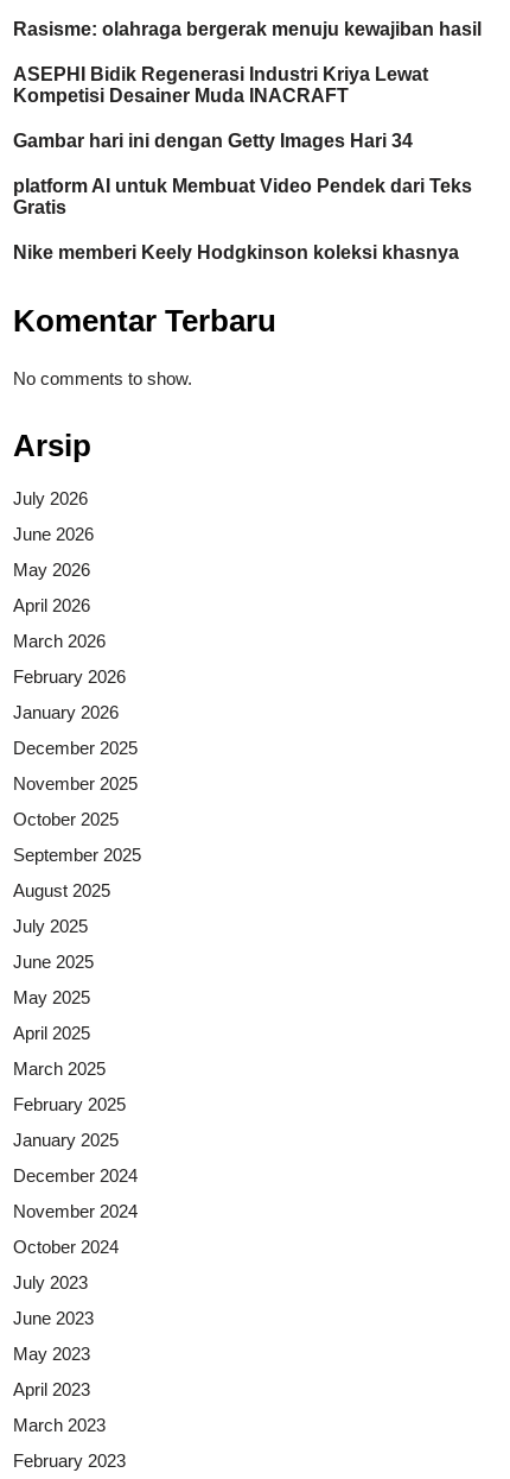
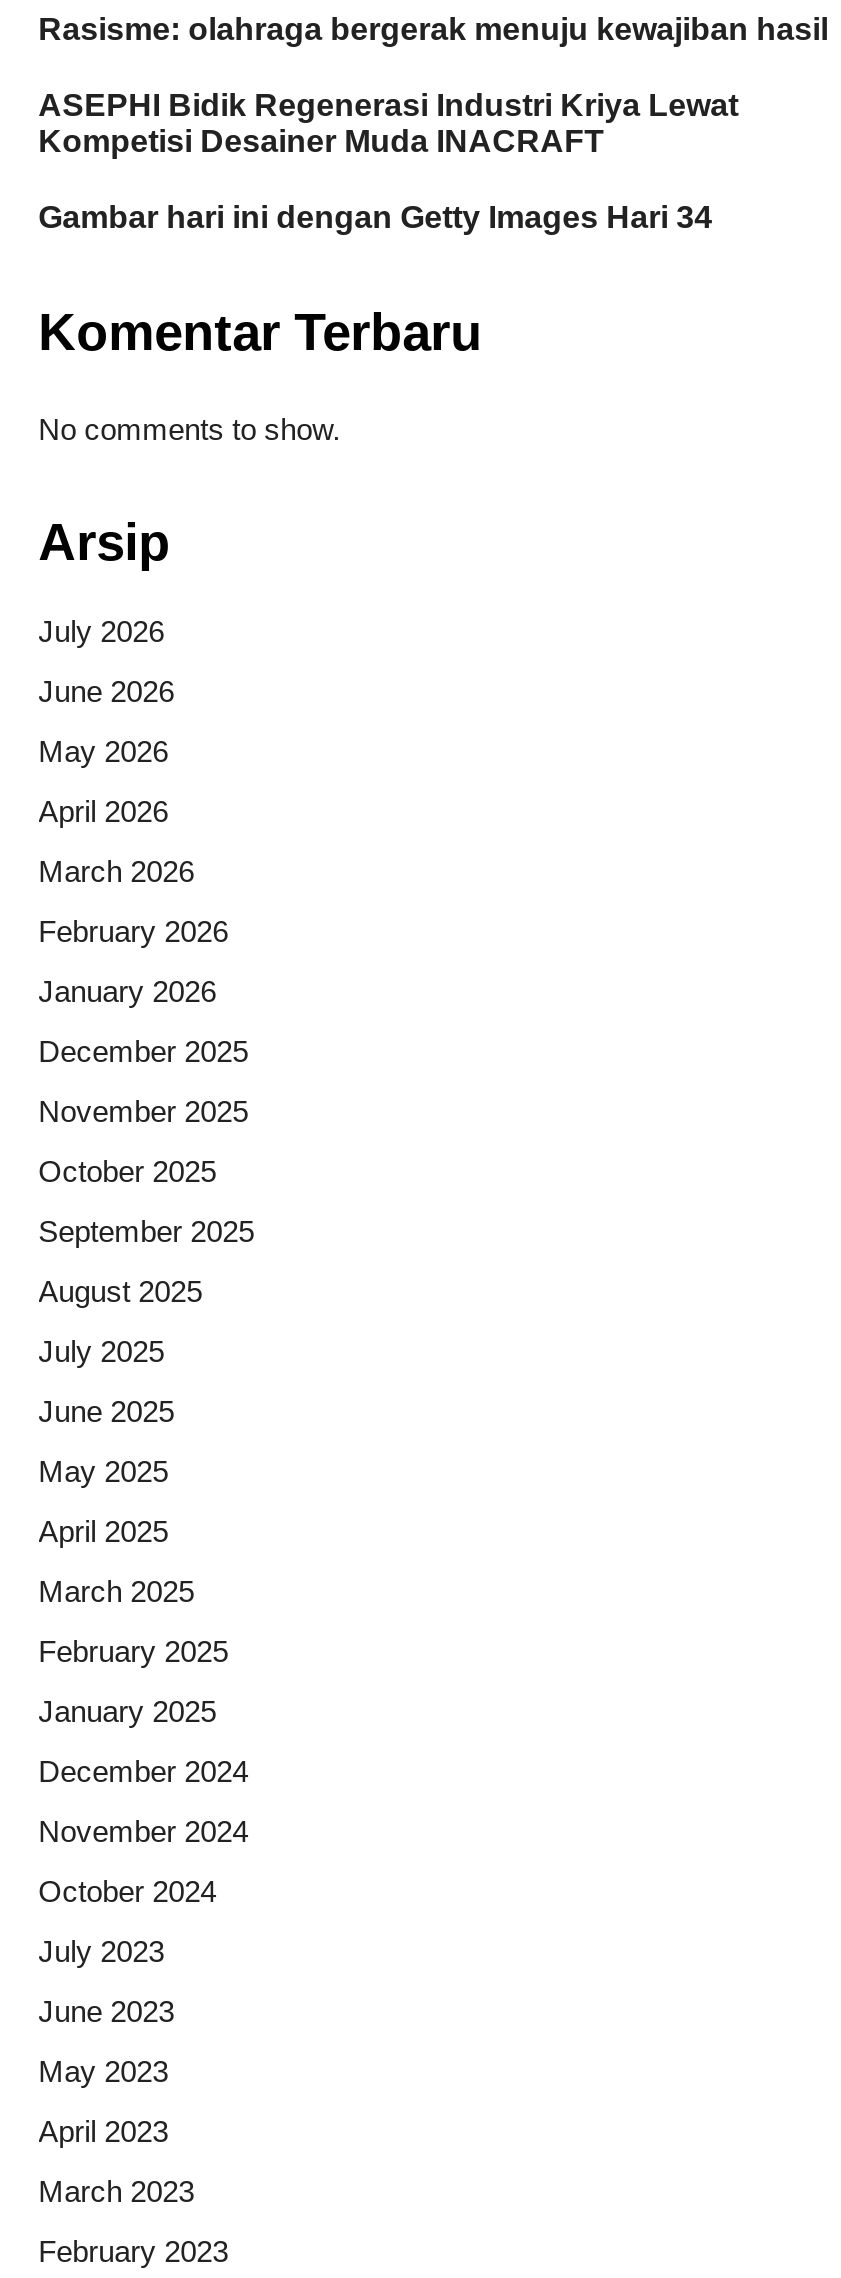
- platform AI untuk Membuat Video Pendek dari Teks
- Gratis
- Nike memberi Keely Hodgkinson koleksi khasnya
